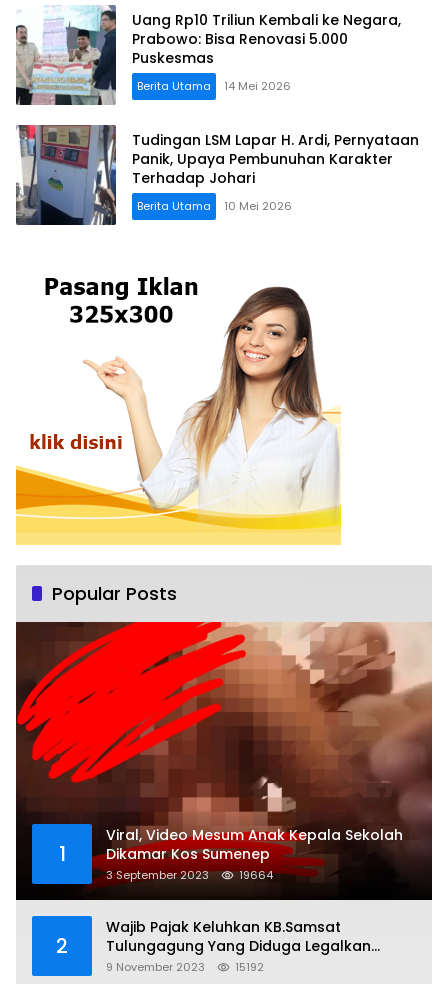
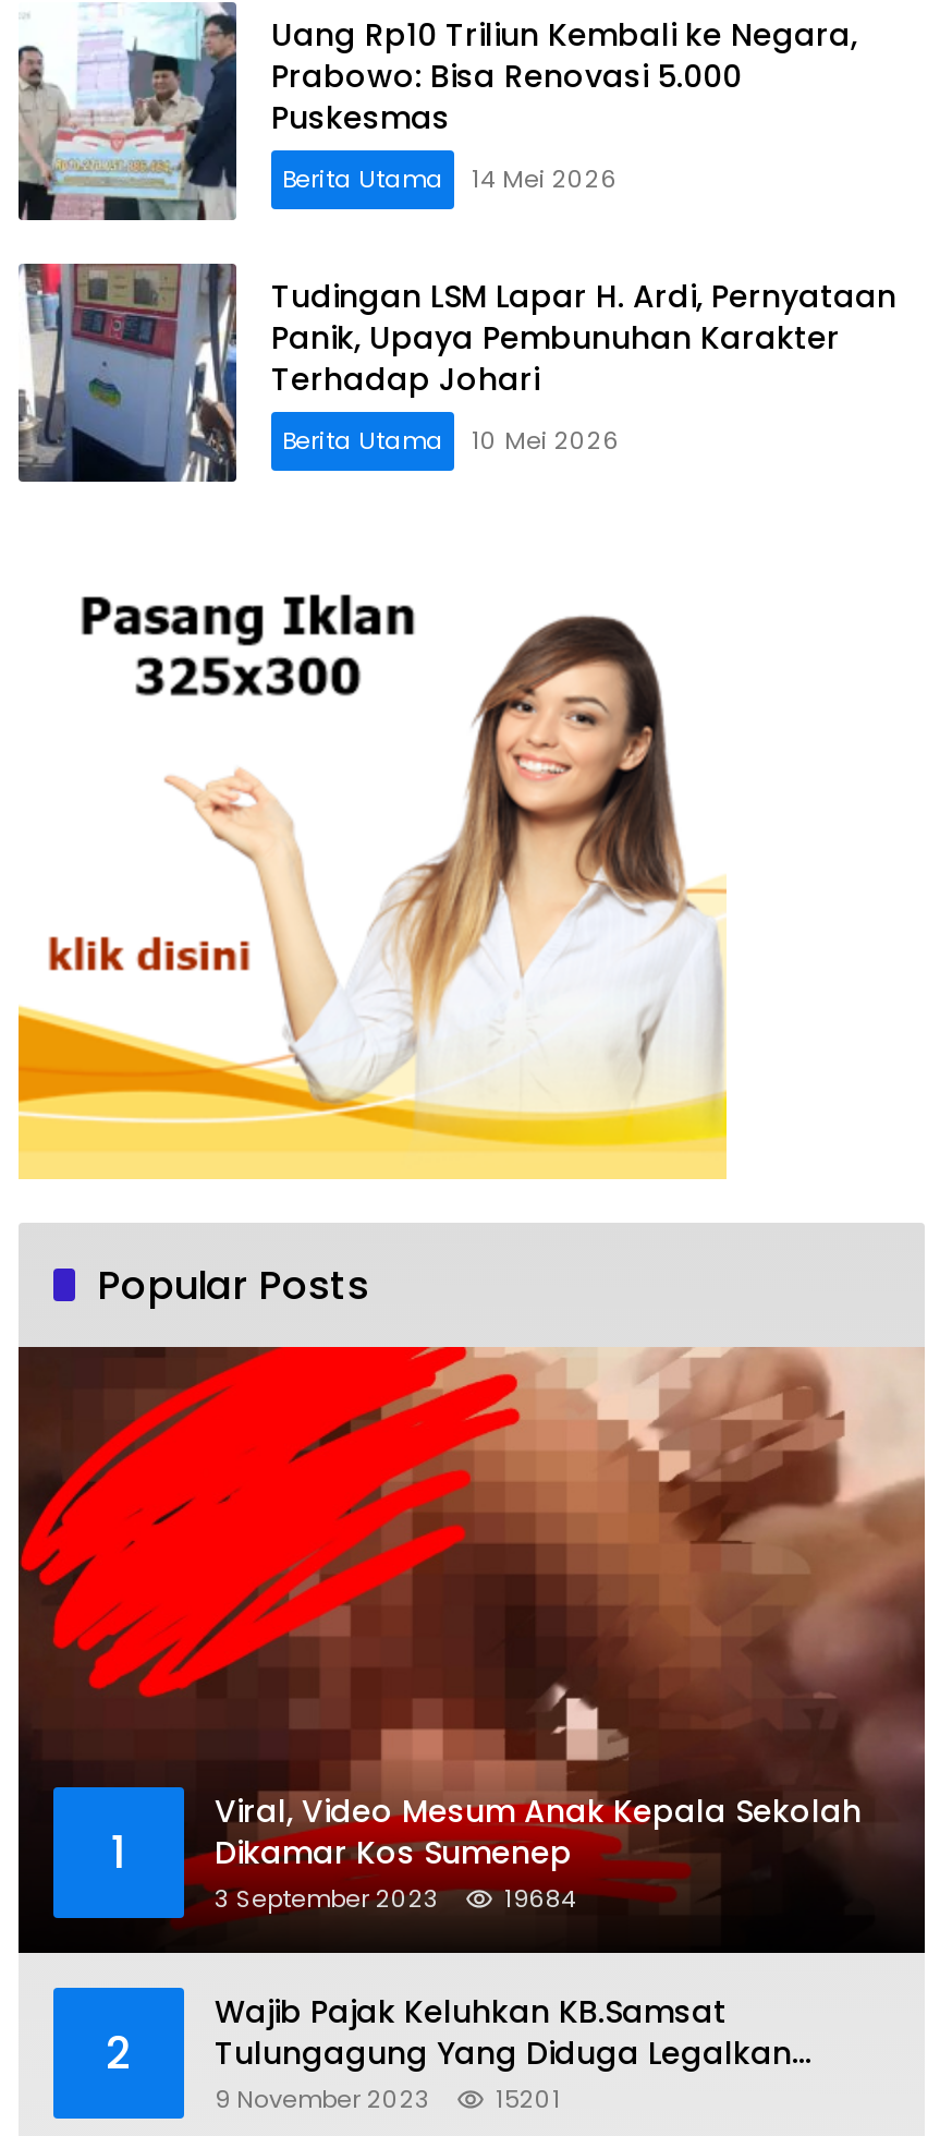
- 3 September 2023 19664
+ 3 September 2023 19684

- 15192
+ 15201
